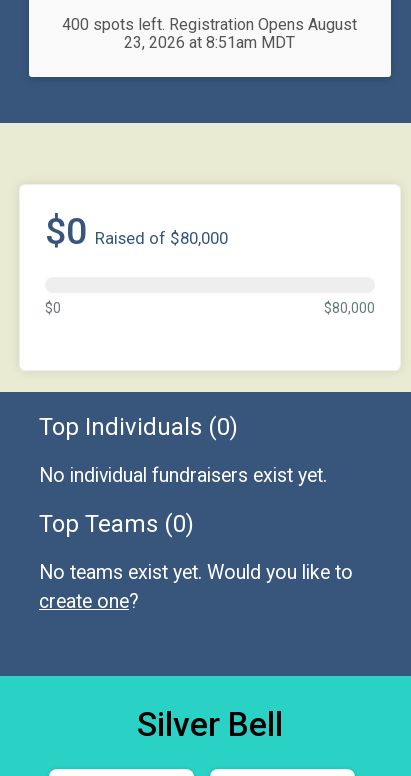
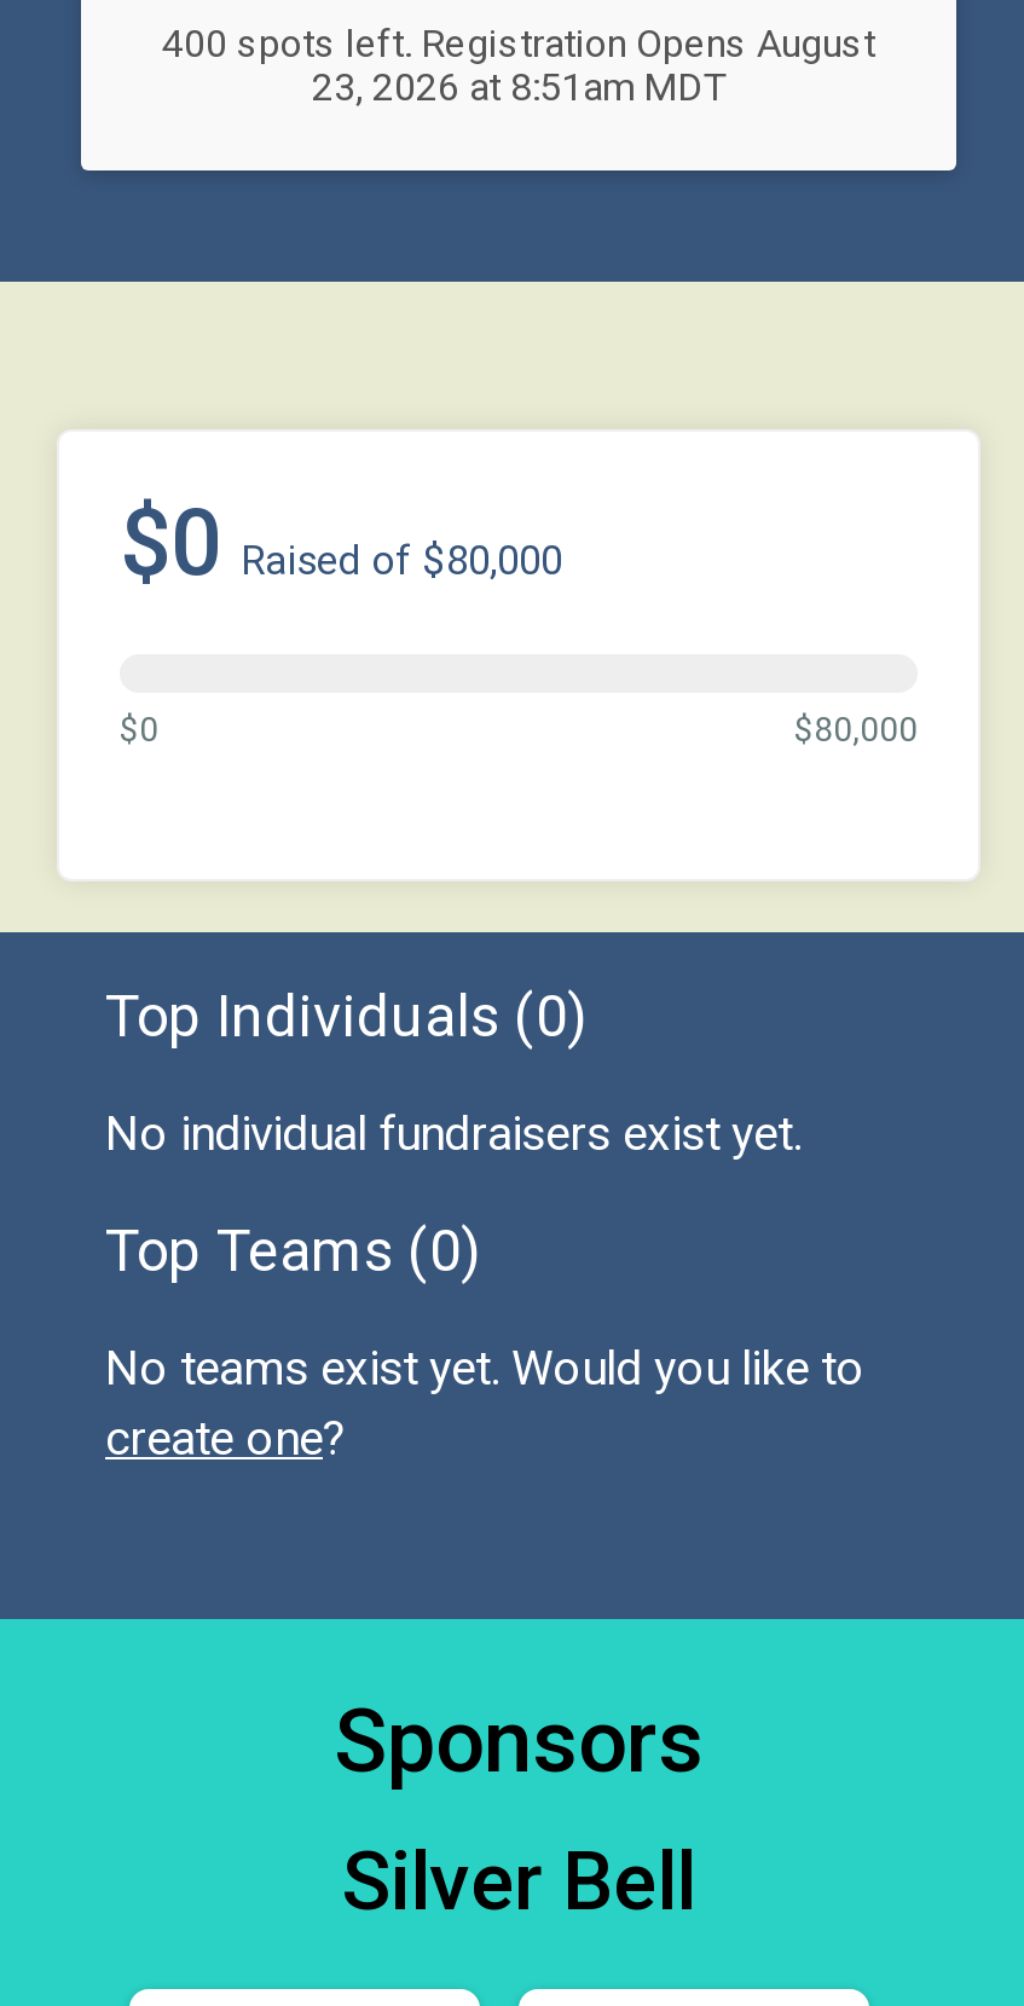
+ Sponsors
